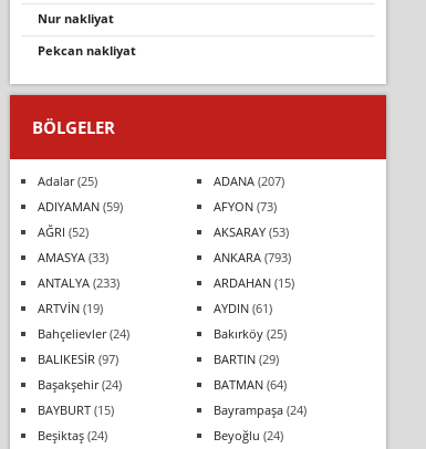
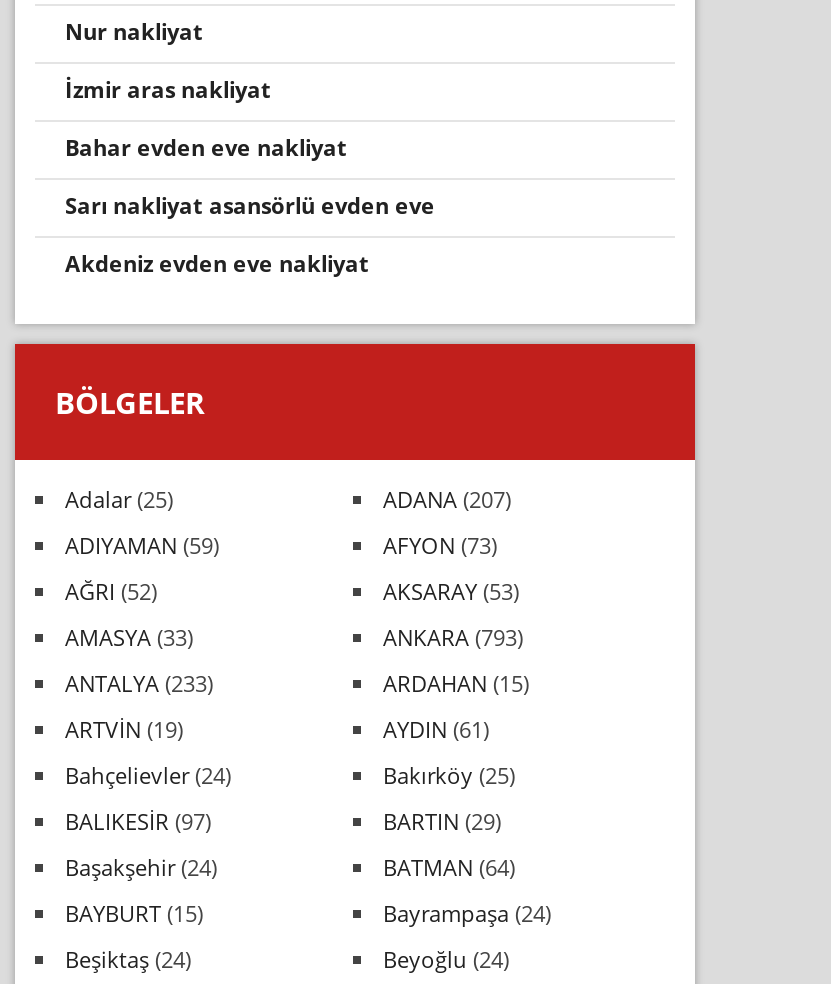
- pekcan nakliyat
+ i̇zmir aras nakliyat
+ bahar evden eve nakli̇yat
+ sarı nakliyat asansörlü evden eve
+ akdeniz evden eve nakliyat
